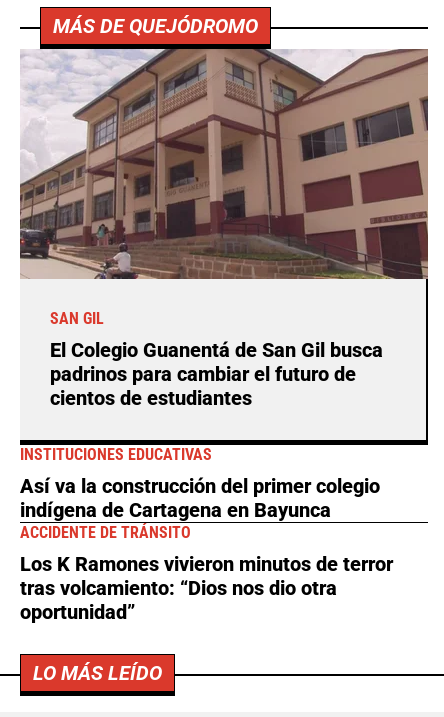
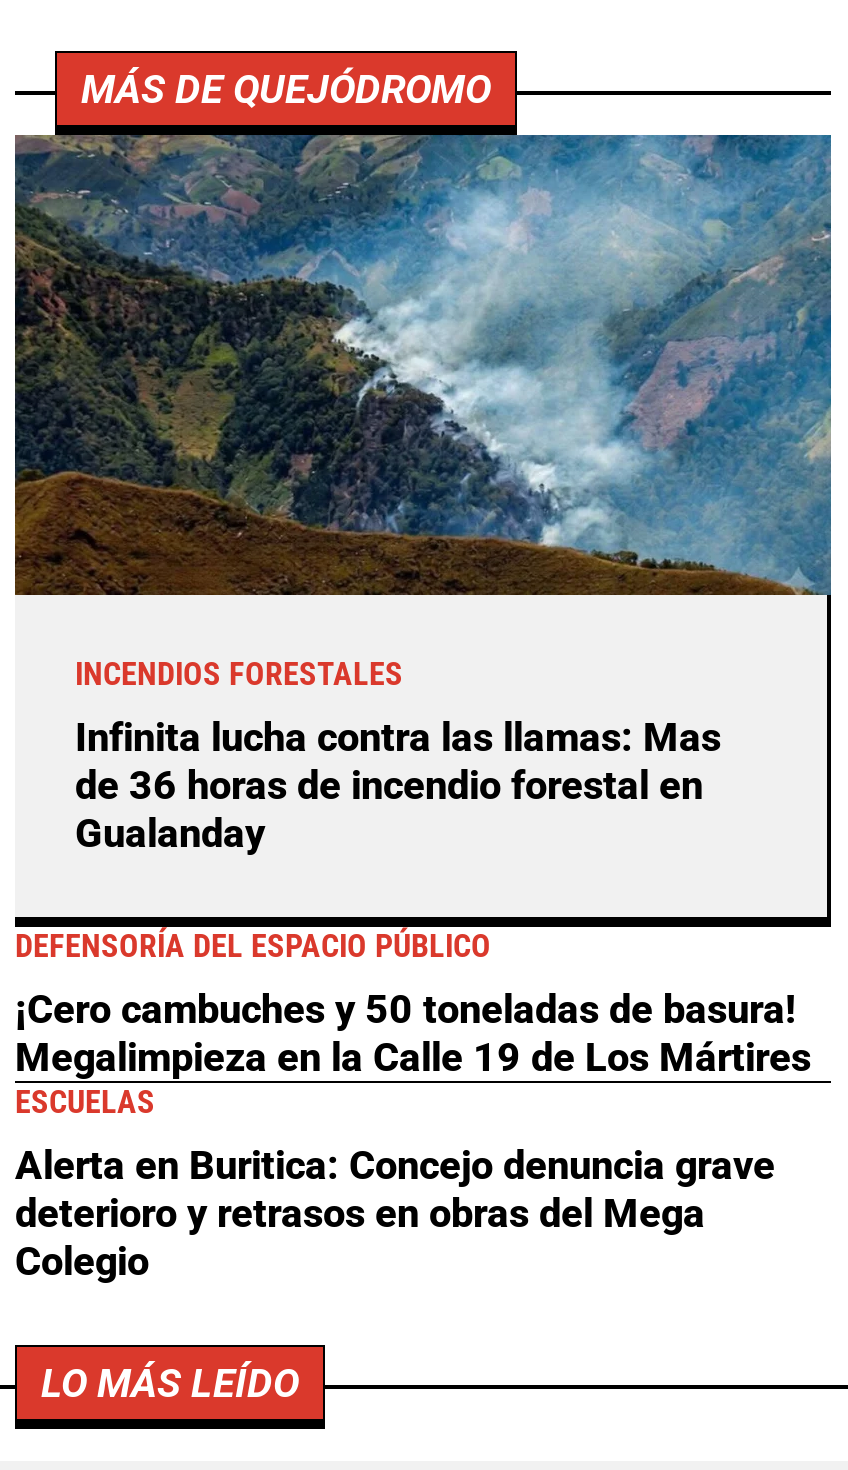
- [image]
- SAN GIL
- El Colegio Guanentá de San Gil busca
- padrinos para cambiar el futuro de
- cientos de estudiantes
+ [image]
+ INCENDIOS FORESTALES
+ Infinita lucha contra las llamas: Mas
+ de 36 horas de incendio forestal en
+ Gualanday

- INSTITUCIONES EDUCATIVAS
- Así va la construcción del primer colegio
- indígena de Cartagena en Bayunca
- ACCIDENTE DE TRÁNSITO
- Los K Ramones vivieron minutos de terror
- tras volcamiento: “Dios nos dio otra
- oportunidad”
+ DEFENSORÍA DEL ESPACIO PÚBLICO
+ ¡Cero cambuches y 50 toneladas de basura!
+ Megalimpieza en la Calle 19 de Los Mártires
+ ESCUELAS
+ Alerta en Buritica: Concejo denuncia grave
+ deterioro y retrasos en obras del Mega
+ Colegio
